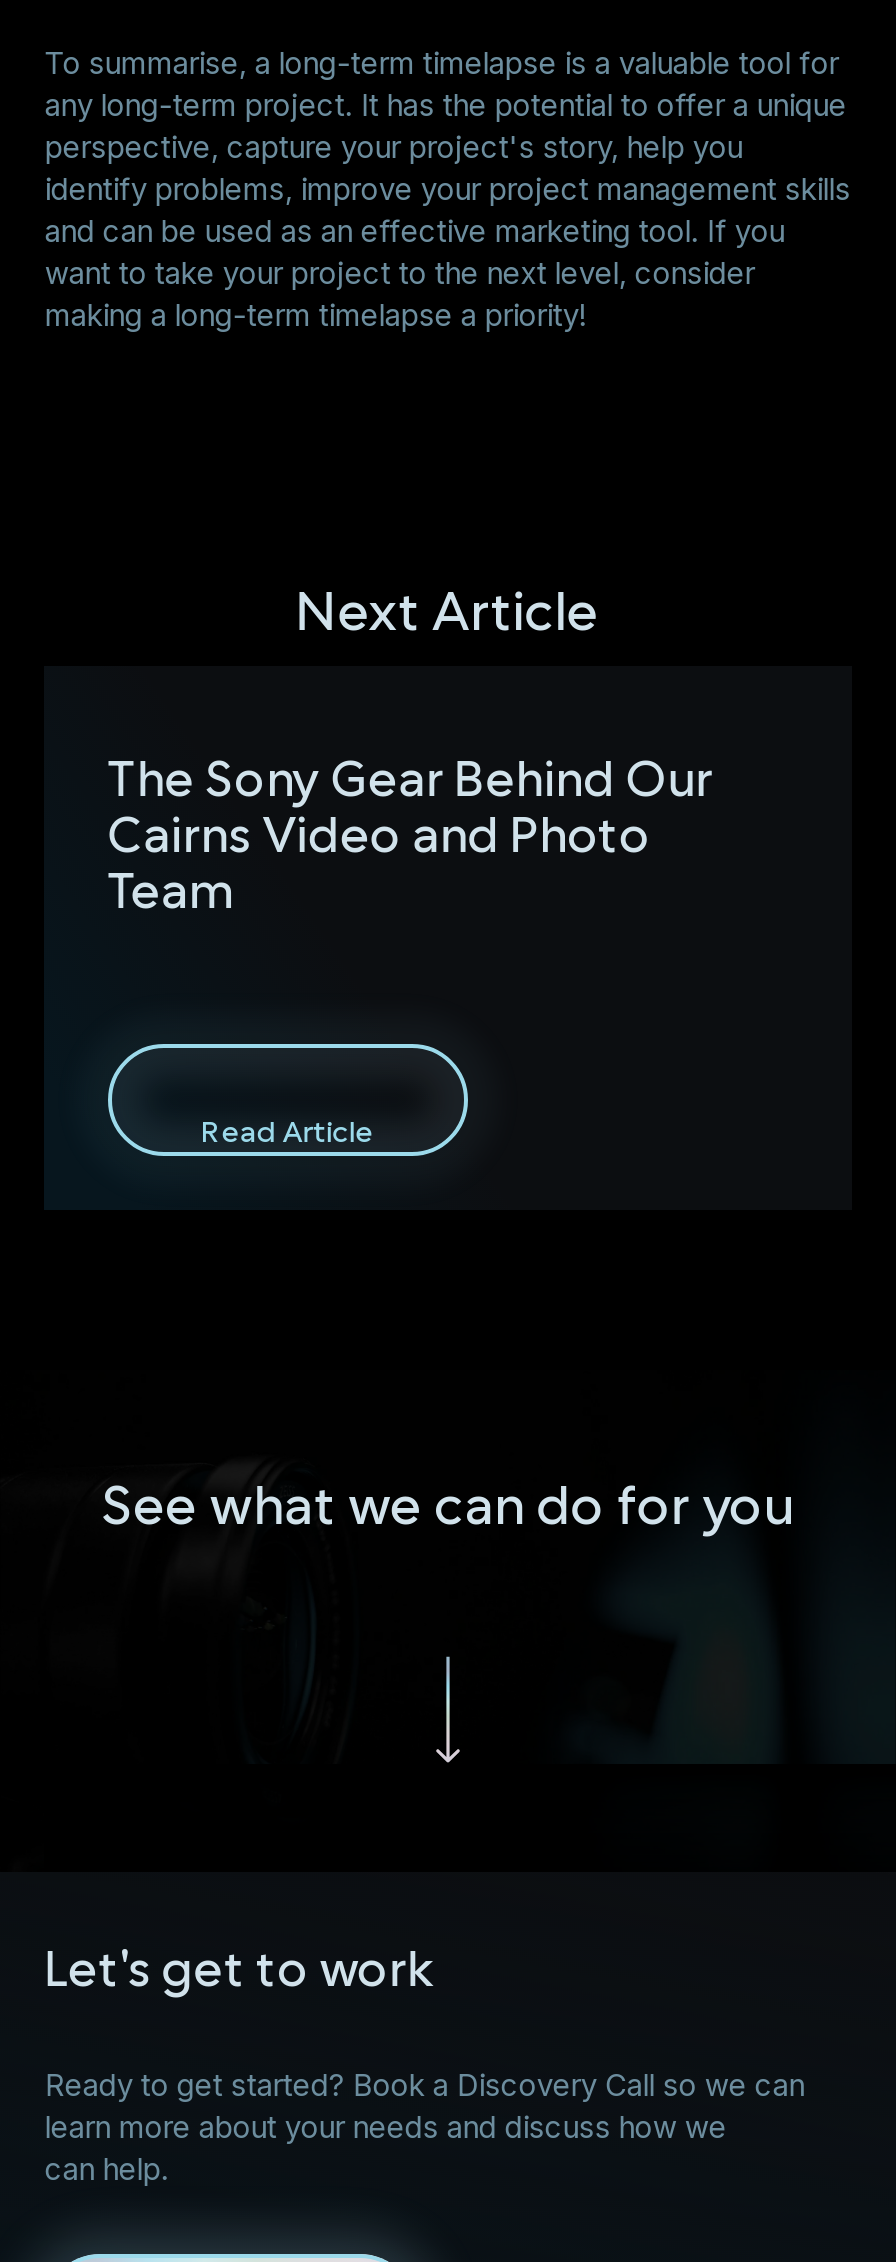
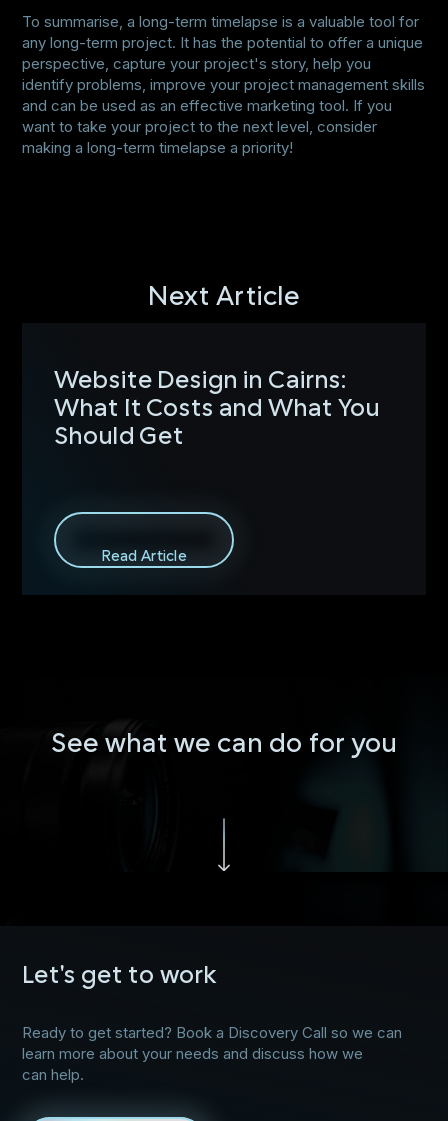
- The Sony Gear Behind Our
- Cairns Video and Photo
- Team
+ Website Design in Cairns:
+ What It Costs and What You
+ Should Get
